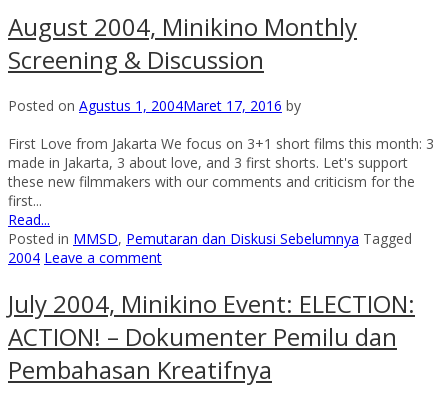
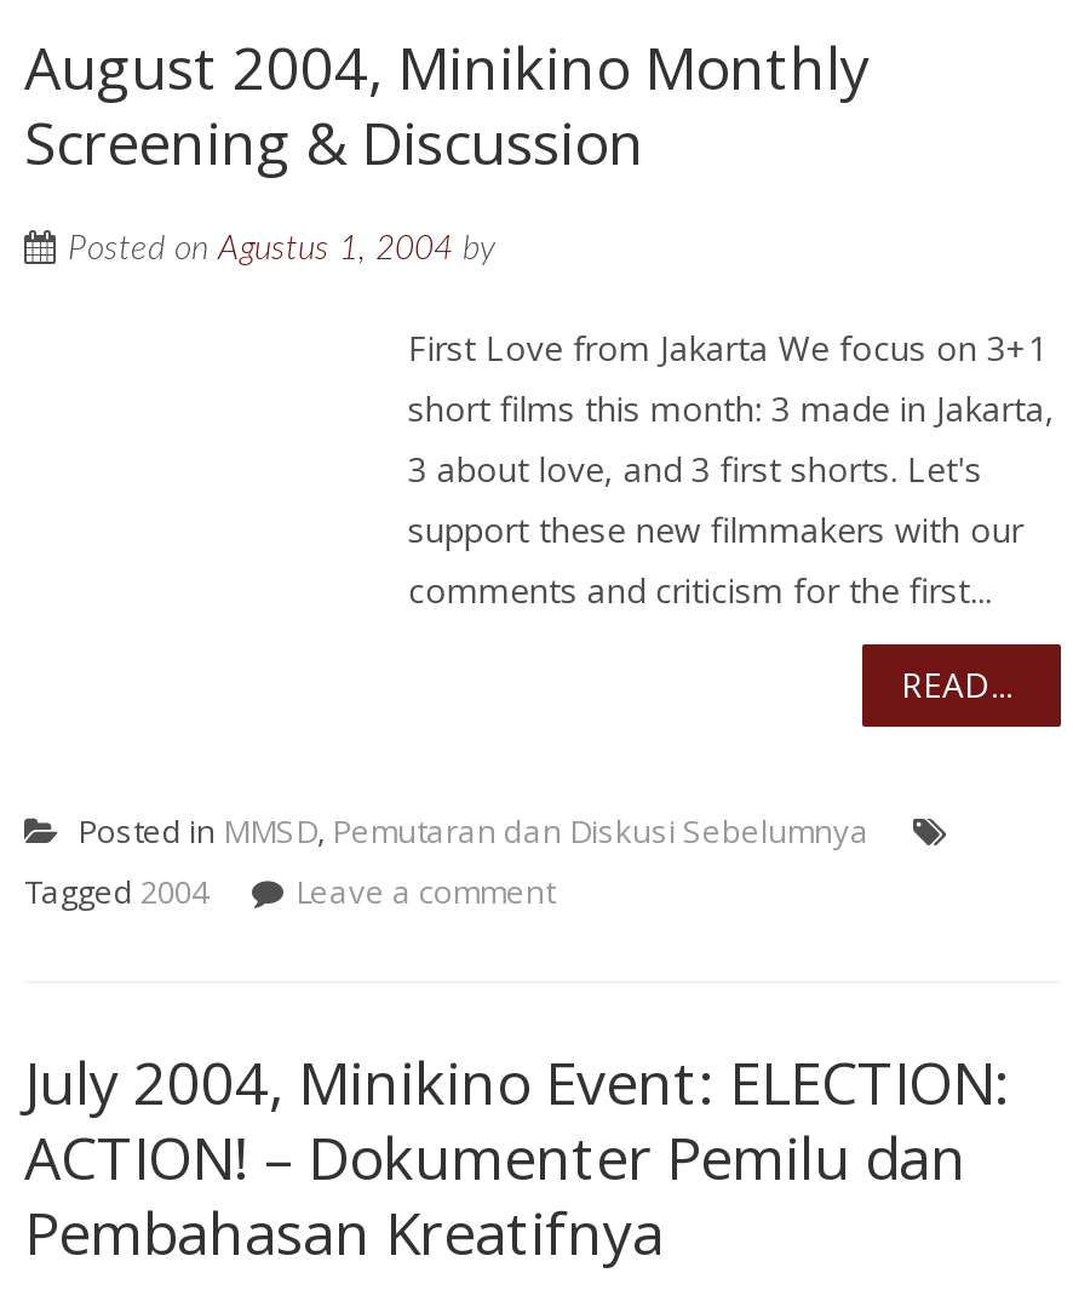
- Posted on Agustus 1, 2004Maret 17, 2016 by
- First Love from Jakarta We focus on 3+1 short films this month: 3
- made in Jakarta, 3 about love, and 3 first shorts. Let's support
- these new filmmakers with our comments and criticism for the
- first...
- Read...
- Posted in MMSD, Pemutaran dan Diskusi Sebelumnya Tagged
- 2004 Leave a comment
+ Posted on Agustus 1, 2004 by
+ First Love from Jakarta We focus on 3+1
+ short films this month: 3 made in Jakarta,
+ 3 about love, and 3 first shorts. Let's
+ support these new filmmakers with our
+ comments and criticism for the first...
+ READ...
+ Posted in MMSD, Pemutaran dan Diskusi Sebelumnya
+ Tagged 2004
+ Leave a comment
